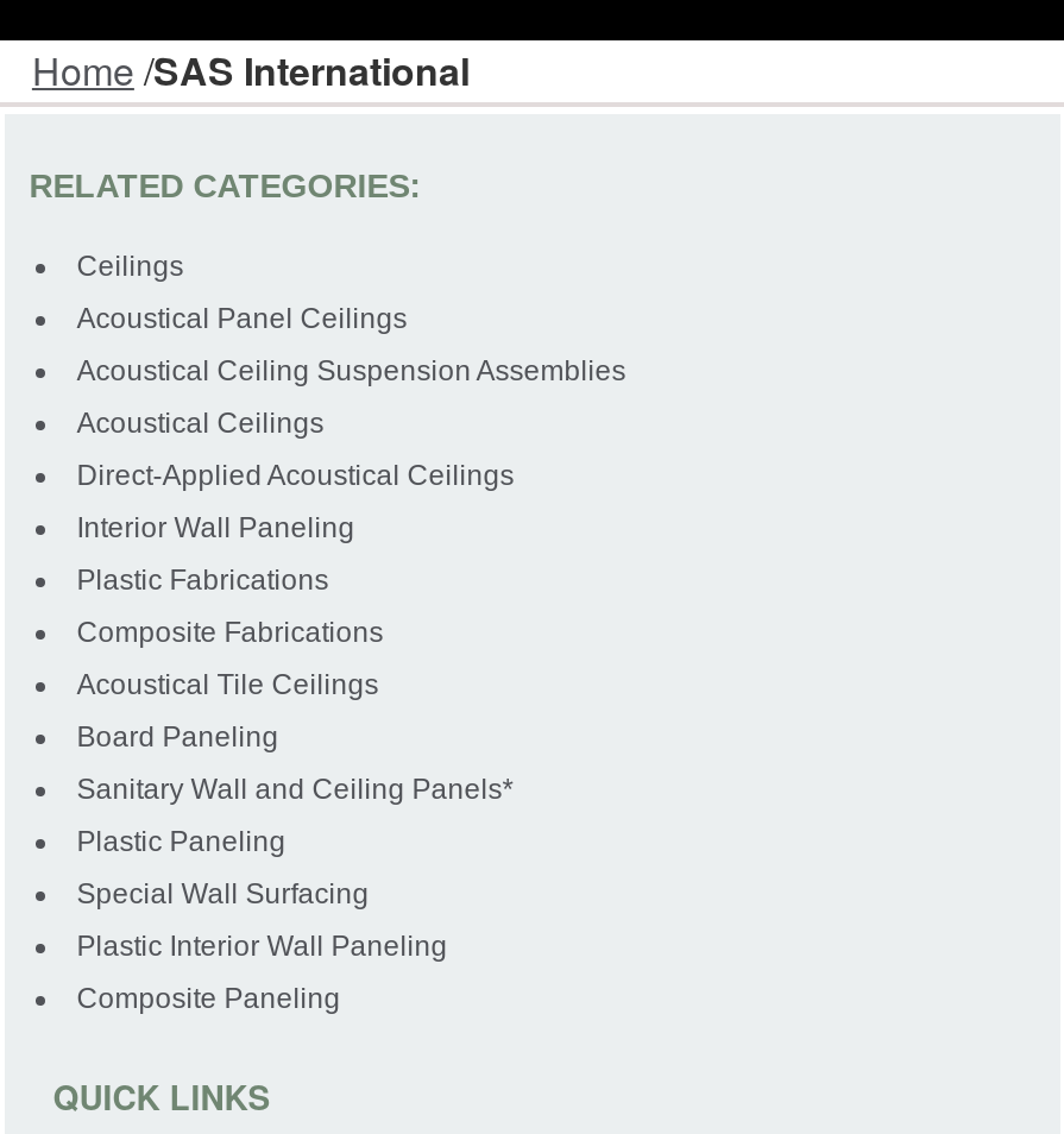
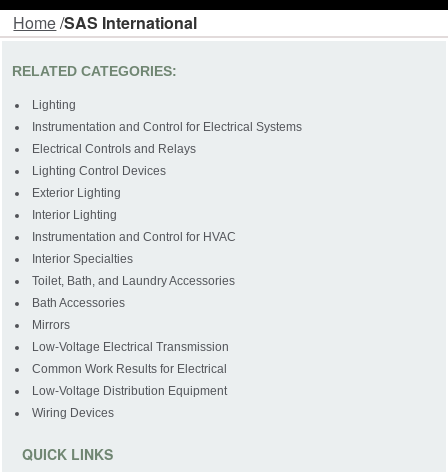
- Ceilings
+ Lighting

- Acoustical Panel Ceilings
+ Instrumentation and Control for Electrical Systems

- Acoustical Ceiling Suspension Assemblies
+ Electrical Controls and Relays

- Acoustical Ceilings
+ Lighting Control Devices

- Direct-Applied Acoustical Ceilings
+ Exterior Lighting

- Interior Wall Paneling
+ Interior Lighting

- Plastic Fabrications
+ Instrumentation and Control for HVAC

- Composite Fabrications
+ Interior Specialties

- Acoustical Tile Ceilings
+ Toilet, Bath, and Laundry Accessories

- Board Paneling
+ Bath Accessories

- Sanitary Wall and Ceiling Panels*
+ Mirrors

- Plastic Paneling
+ Low-Voltage Electrical Transmission

- Special Wall Surfacing
+ Common Work Results for Electrical

- Plastic Interior Wall Paneling
+ Low-Voltage Distribution Equipment

- Composite Paneling
+ Wiring Devices
